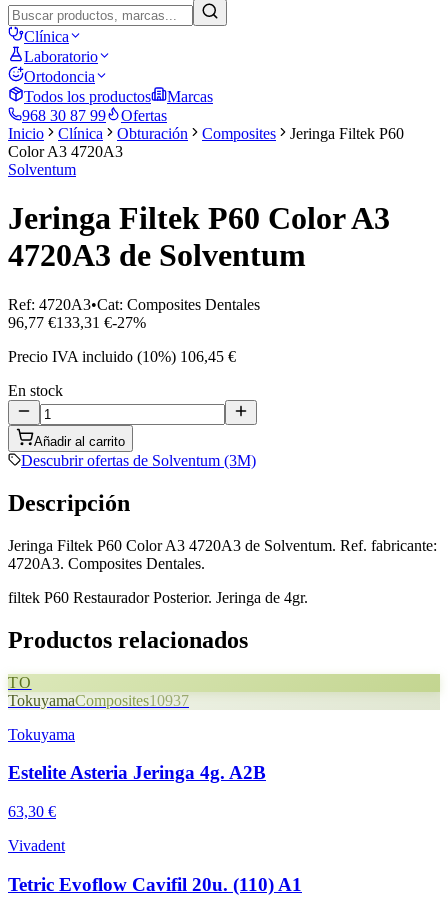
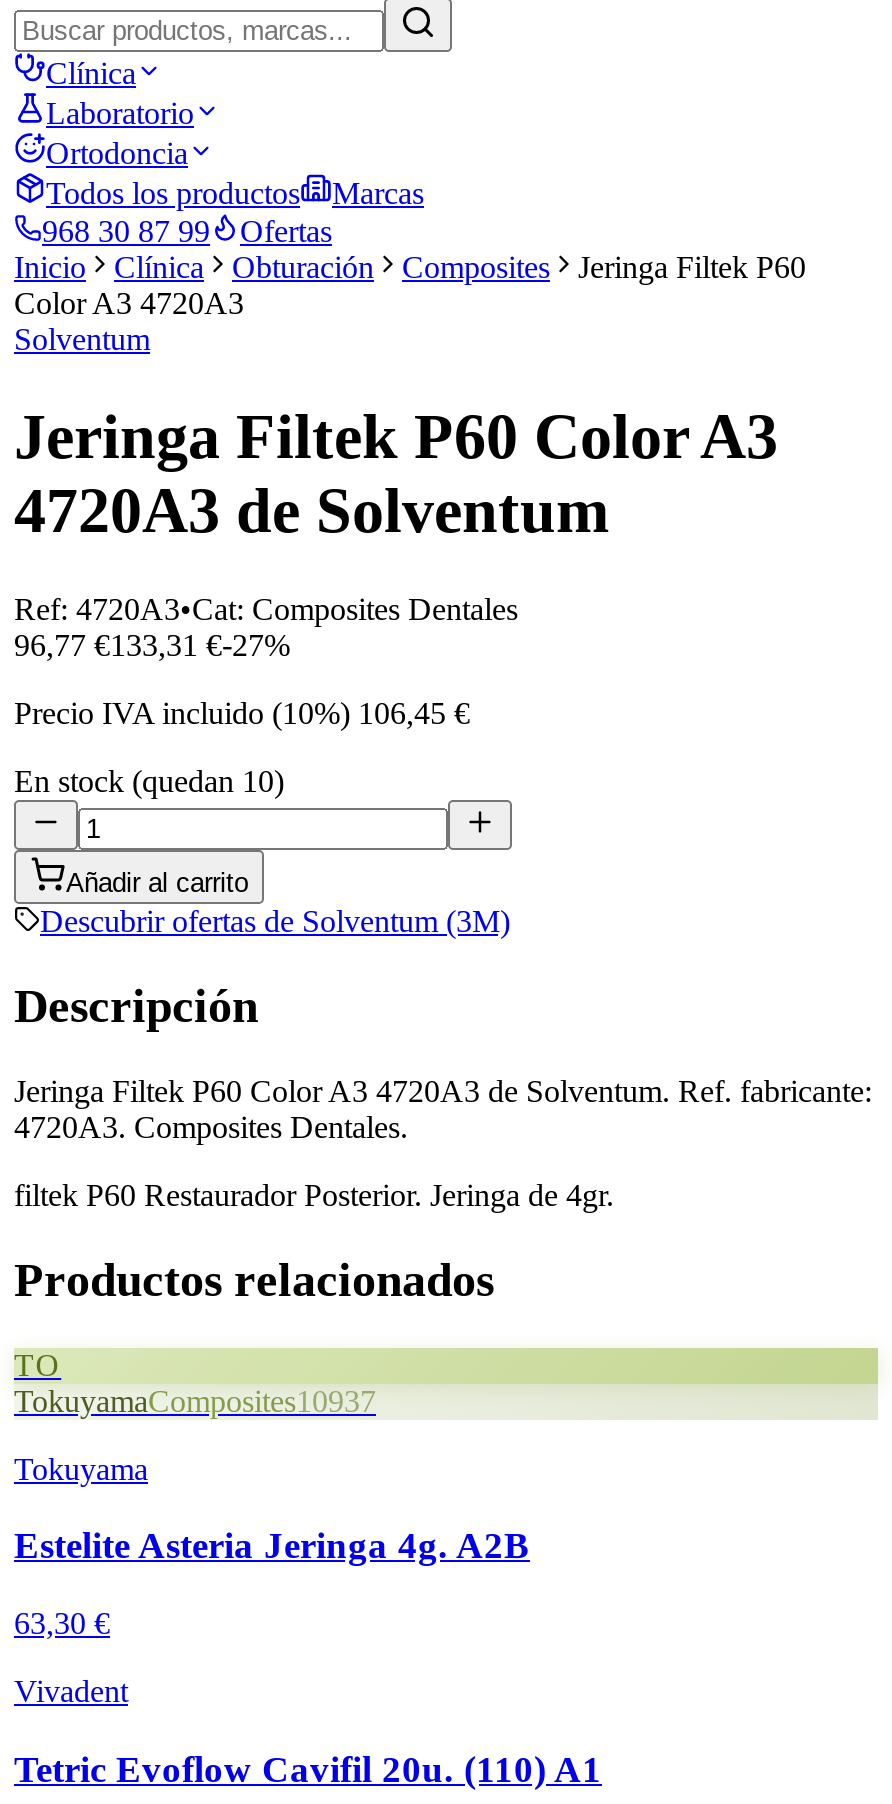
- En stock
+ En stock (quedan 10)
